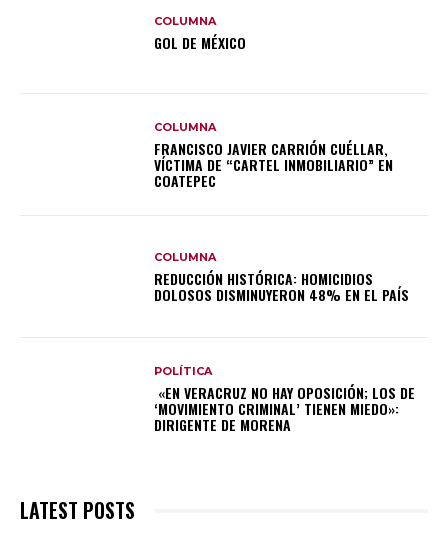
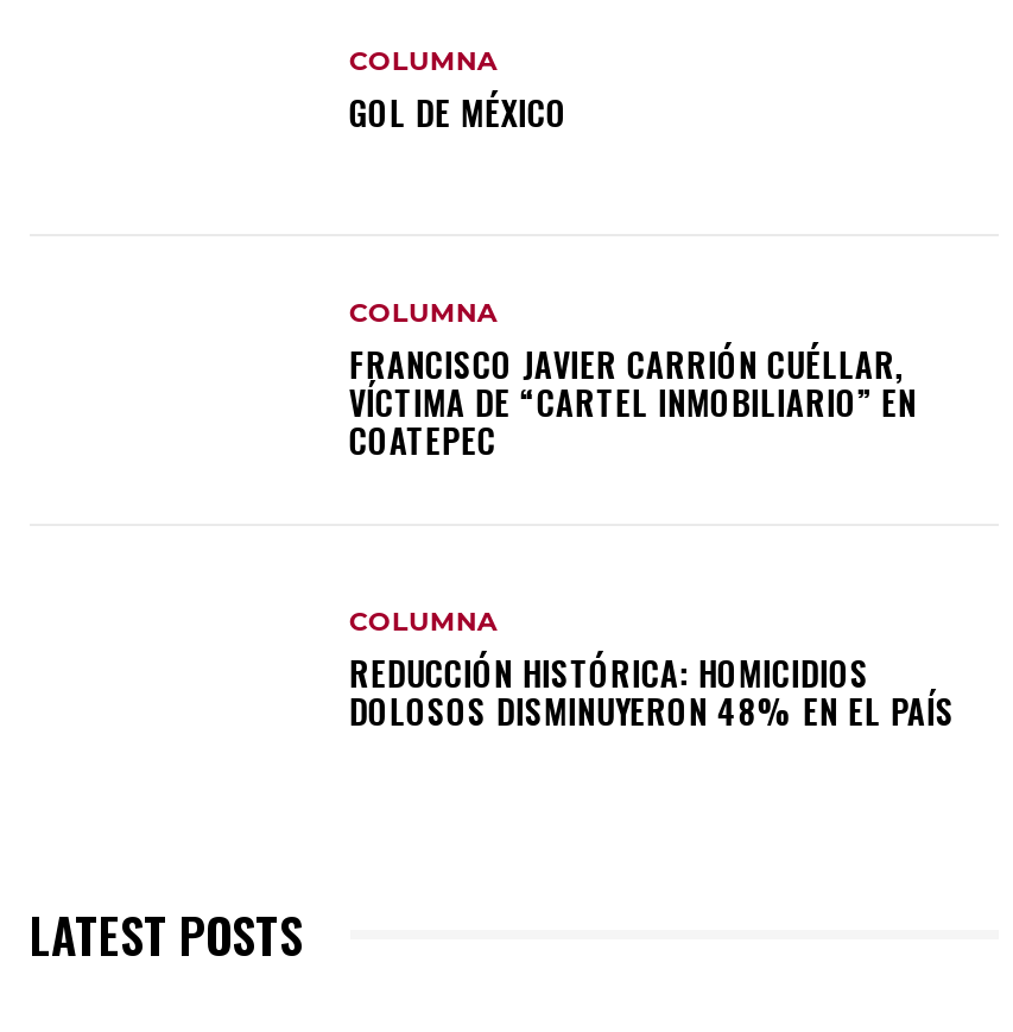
- POLÍTICA
- «EN VERACRUZ NO HAY OPOSICIÓN; LOS DE
- ‘MOVIMIENTO CRIMINAL’ TIENEN MIEDO»:
- DIRIGENTE DE MORENA
